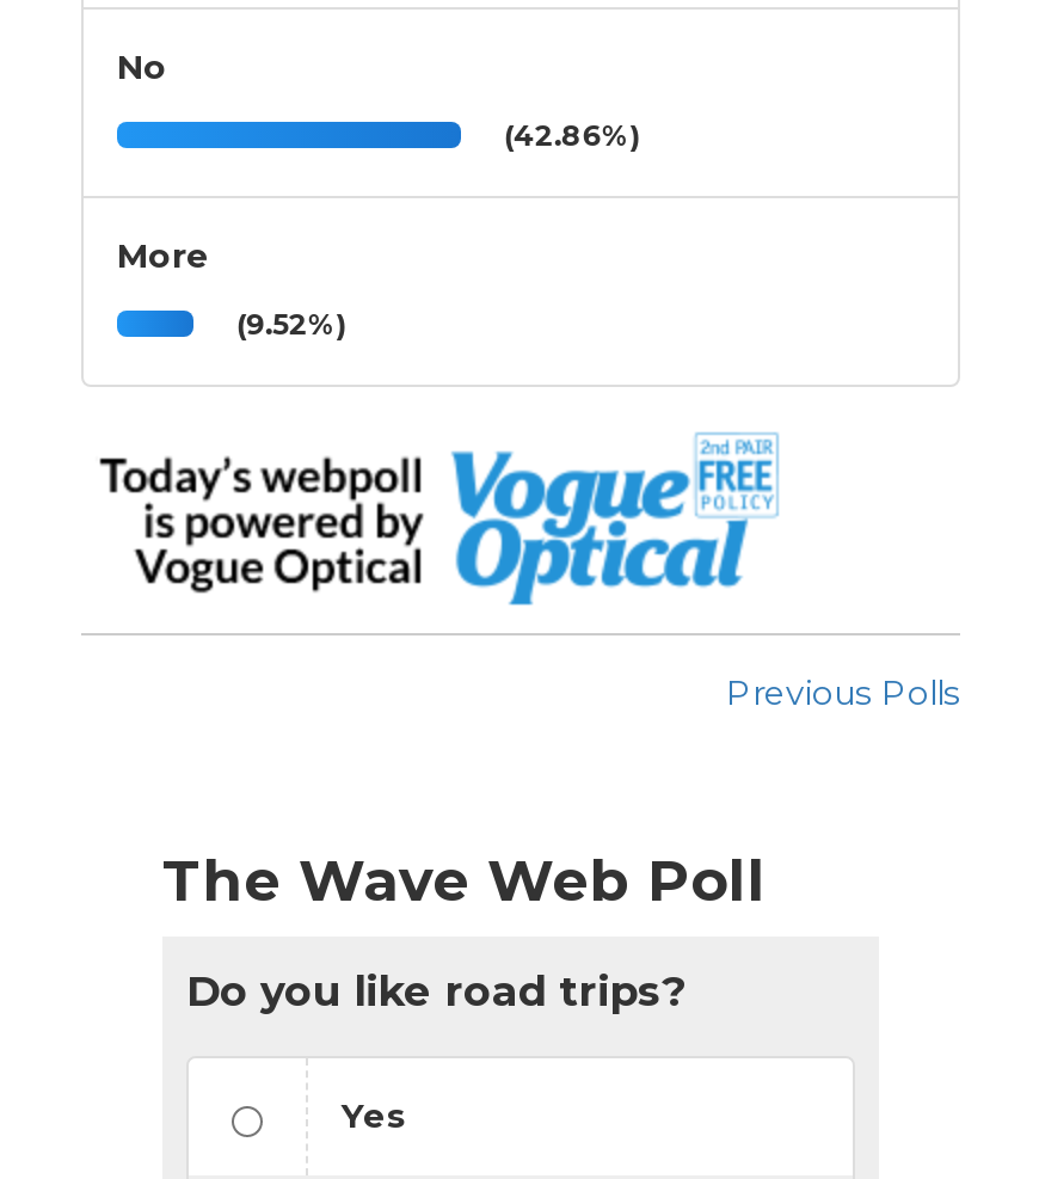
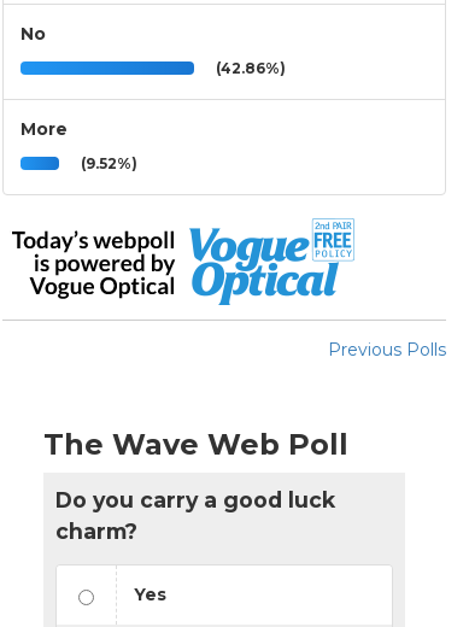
- Do you like road trips?
+ Do you carry a good luck
+ charm?
